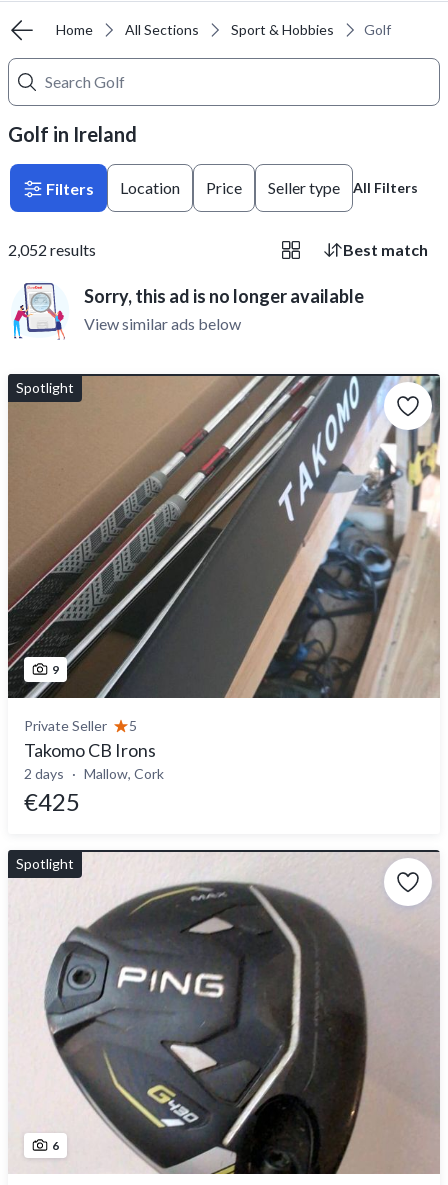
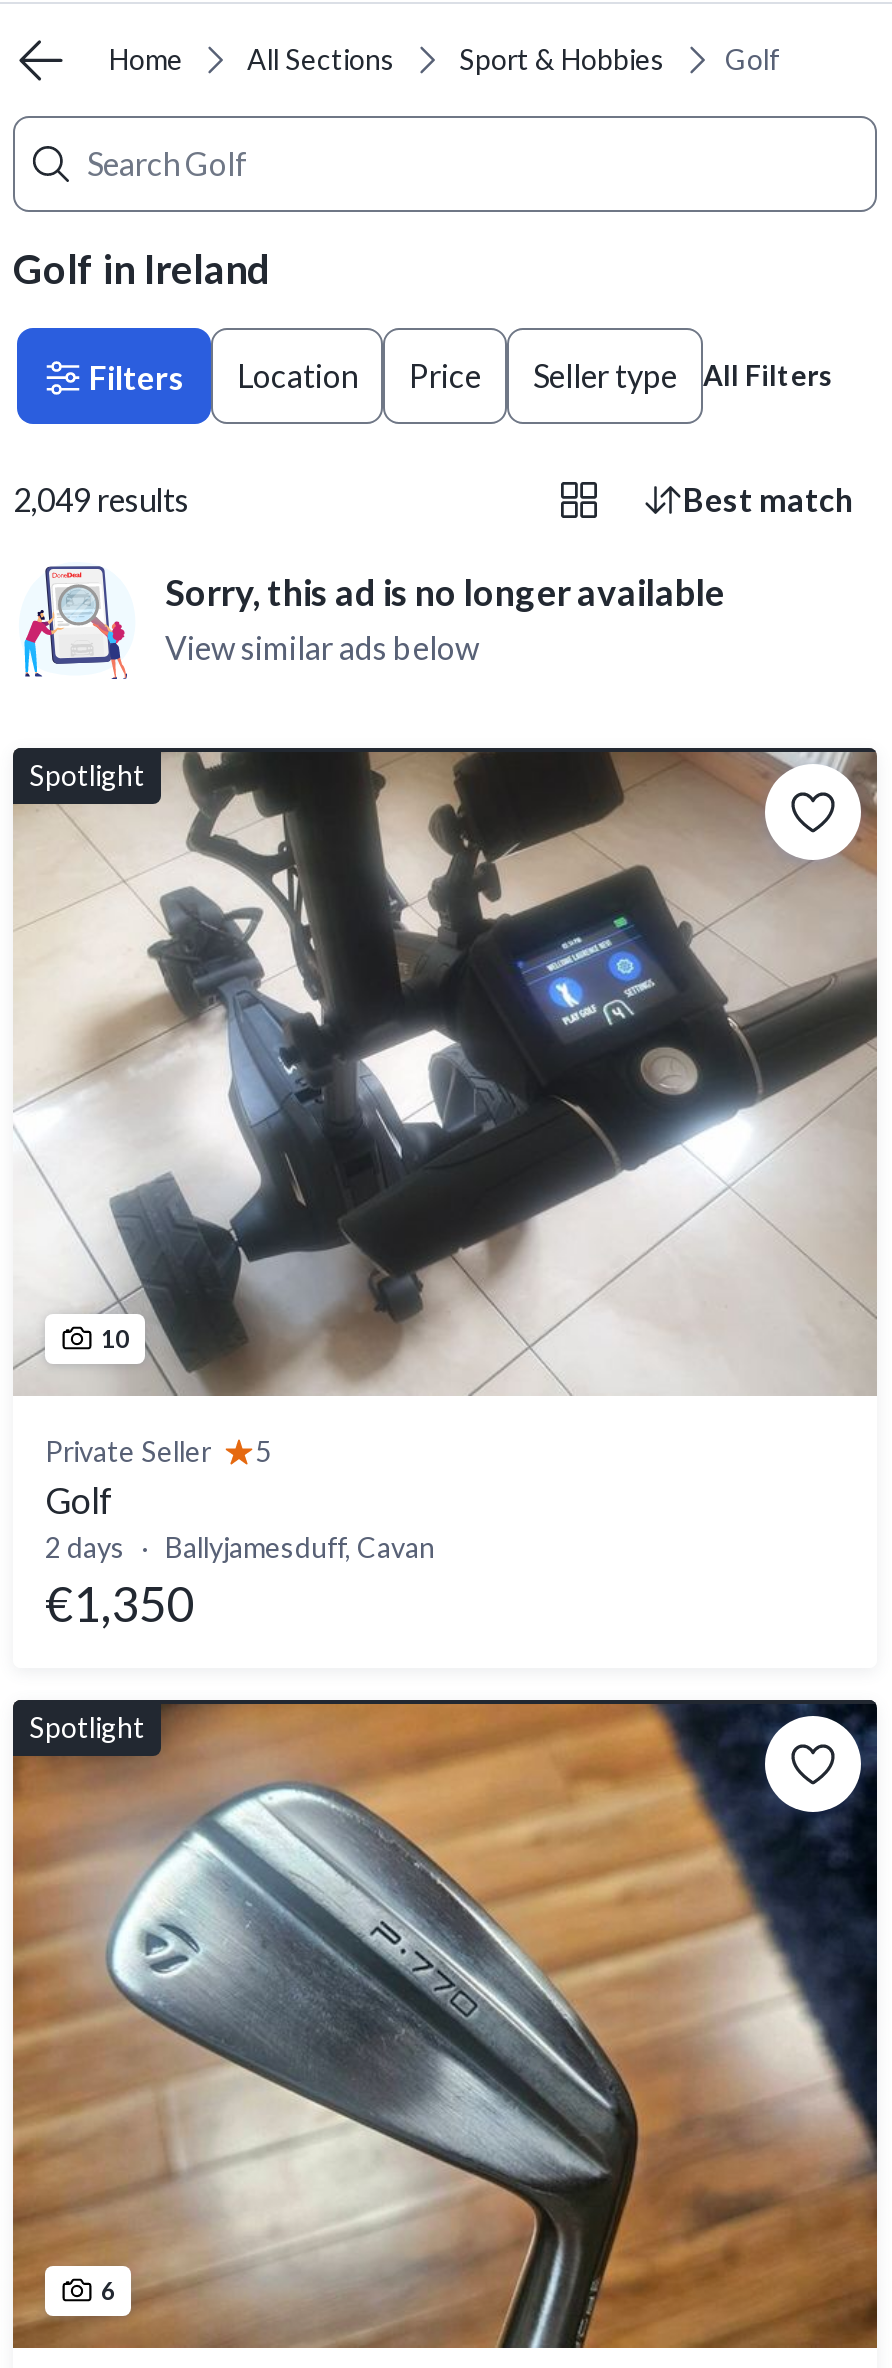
- 2,052 results
+ 2,049 results

- [image]
- 9
+ [image]
+ 10

- Takomo CB Irons
+ Golf

- Mallow, Cork
- €425
+ Ballyjamesduff, Cavan
+ €1,350

- [image]
+ [image]
